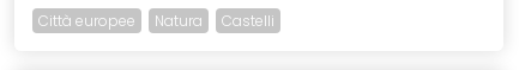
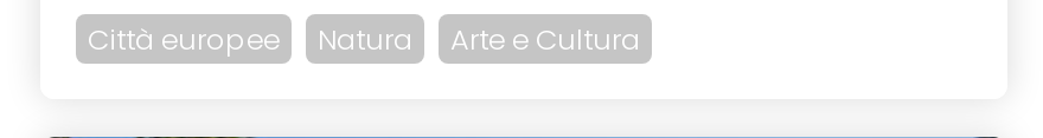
- Castelli
+ Arte e Cultura
